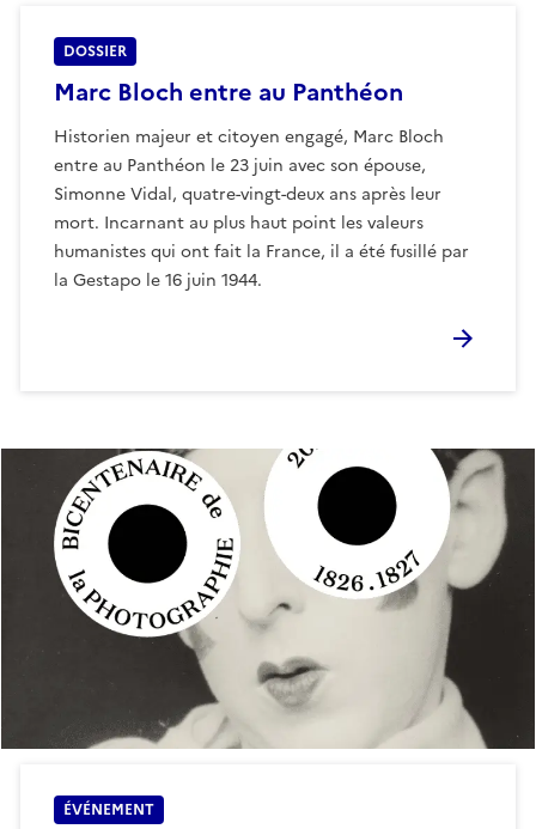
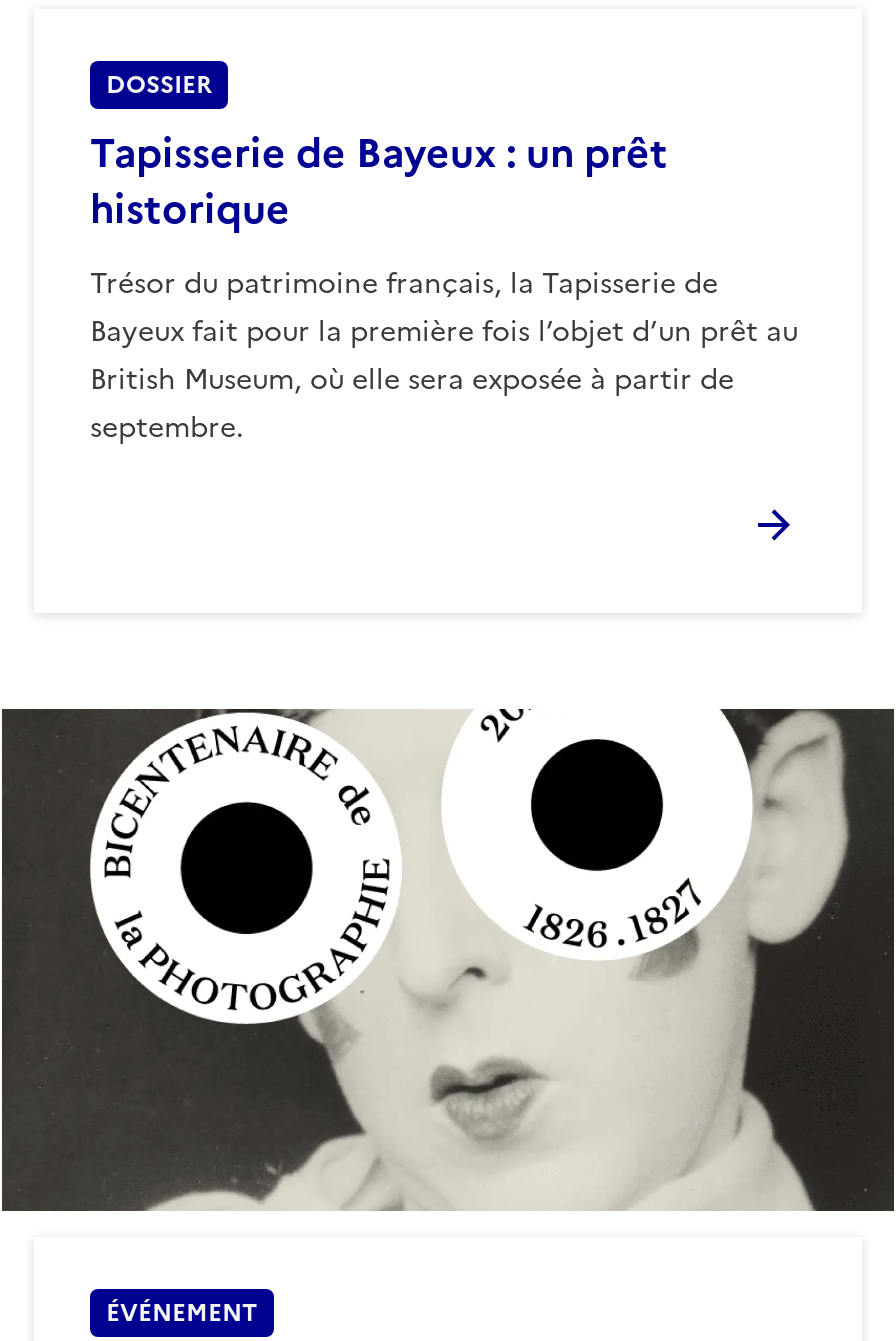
- Marc Bloch entre au Panthéon
- Historien majeur et citoyen engagé, Marc Bloch
- entre au Panthéon le 23 juin avec son épouse,
- Simonne Vidal, quatre-vingt-deux ans après leur
- mort. Incarnant au plus haut point les valeurs
- humanistes qui ont fait la France, il a été fusillé par
- la Gestapo le 16 juin 1944.
+ Tapisserie de Bayeux : un prêt
+ historique
+ Trésor du patrimoine français, la Tapisserie de
+ Bayeux fait pour la première fois l’objet d’un prêt au
+ British Museum, où elle sera exposée à partir de
+ septembre.
